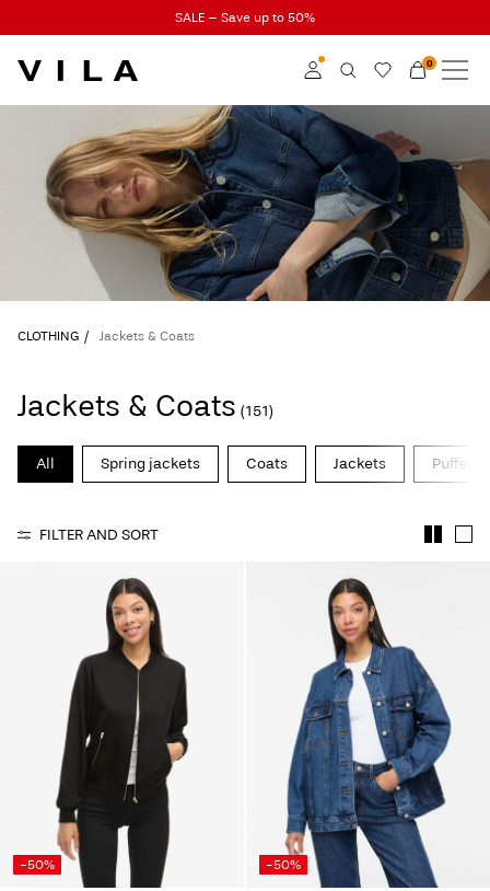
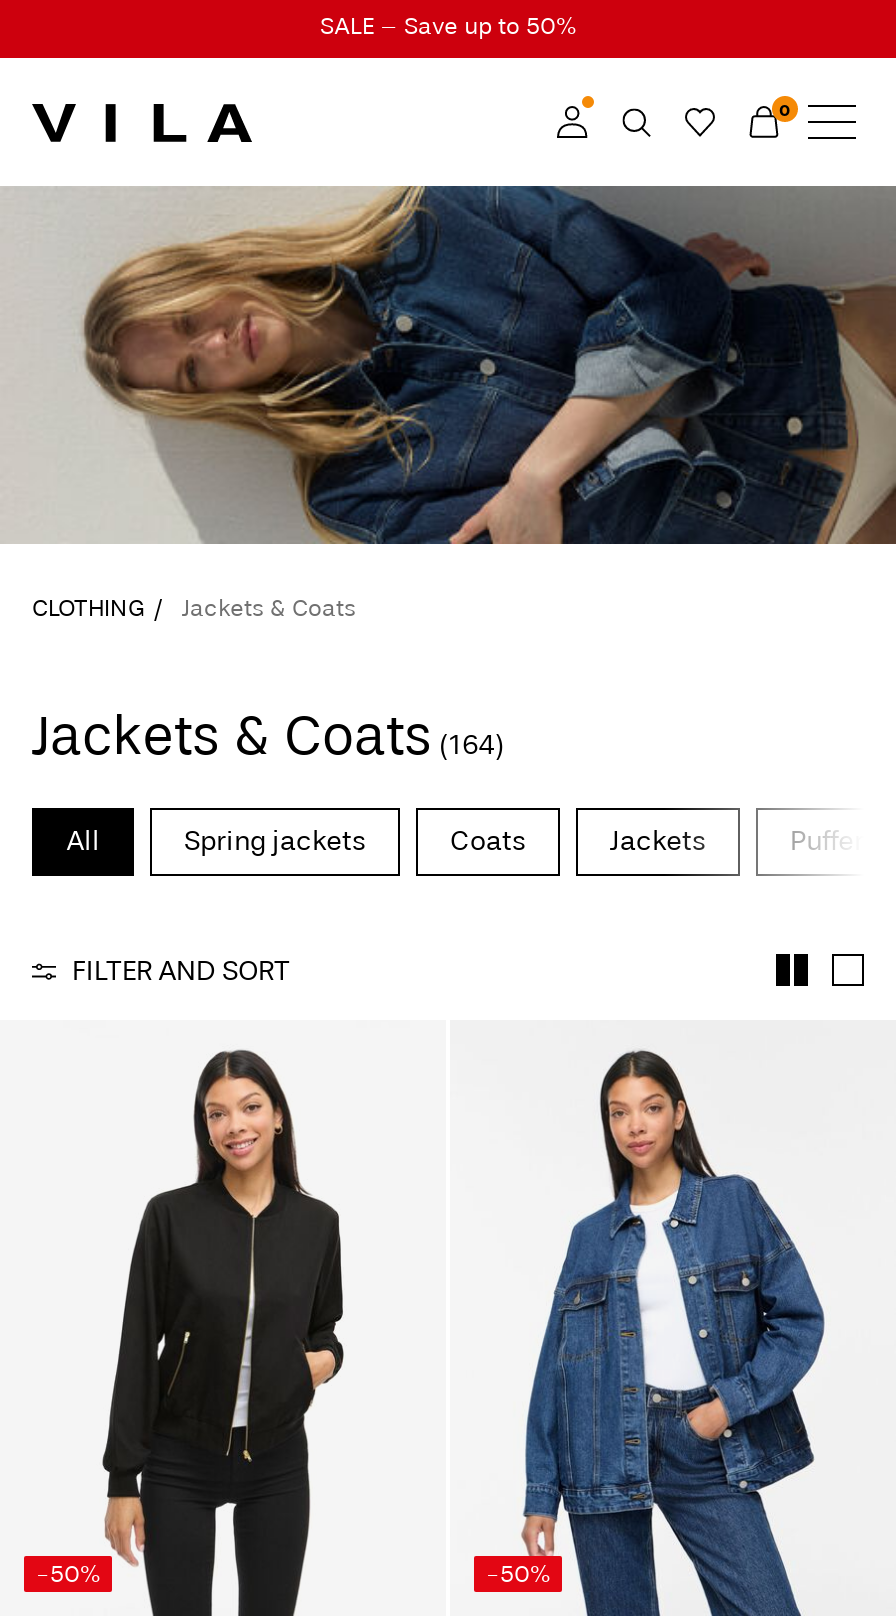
- Jackets & Coats (151)
+ Jackets & Coats (164)
